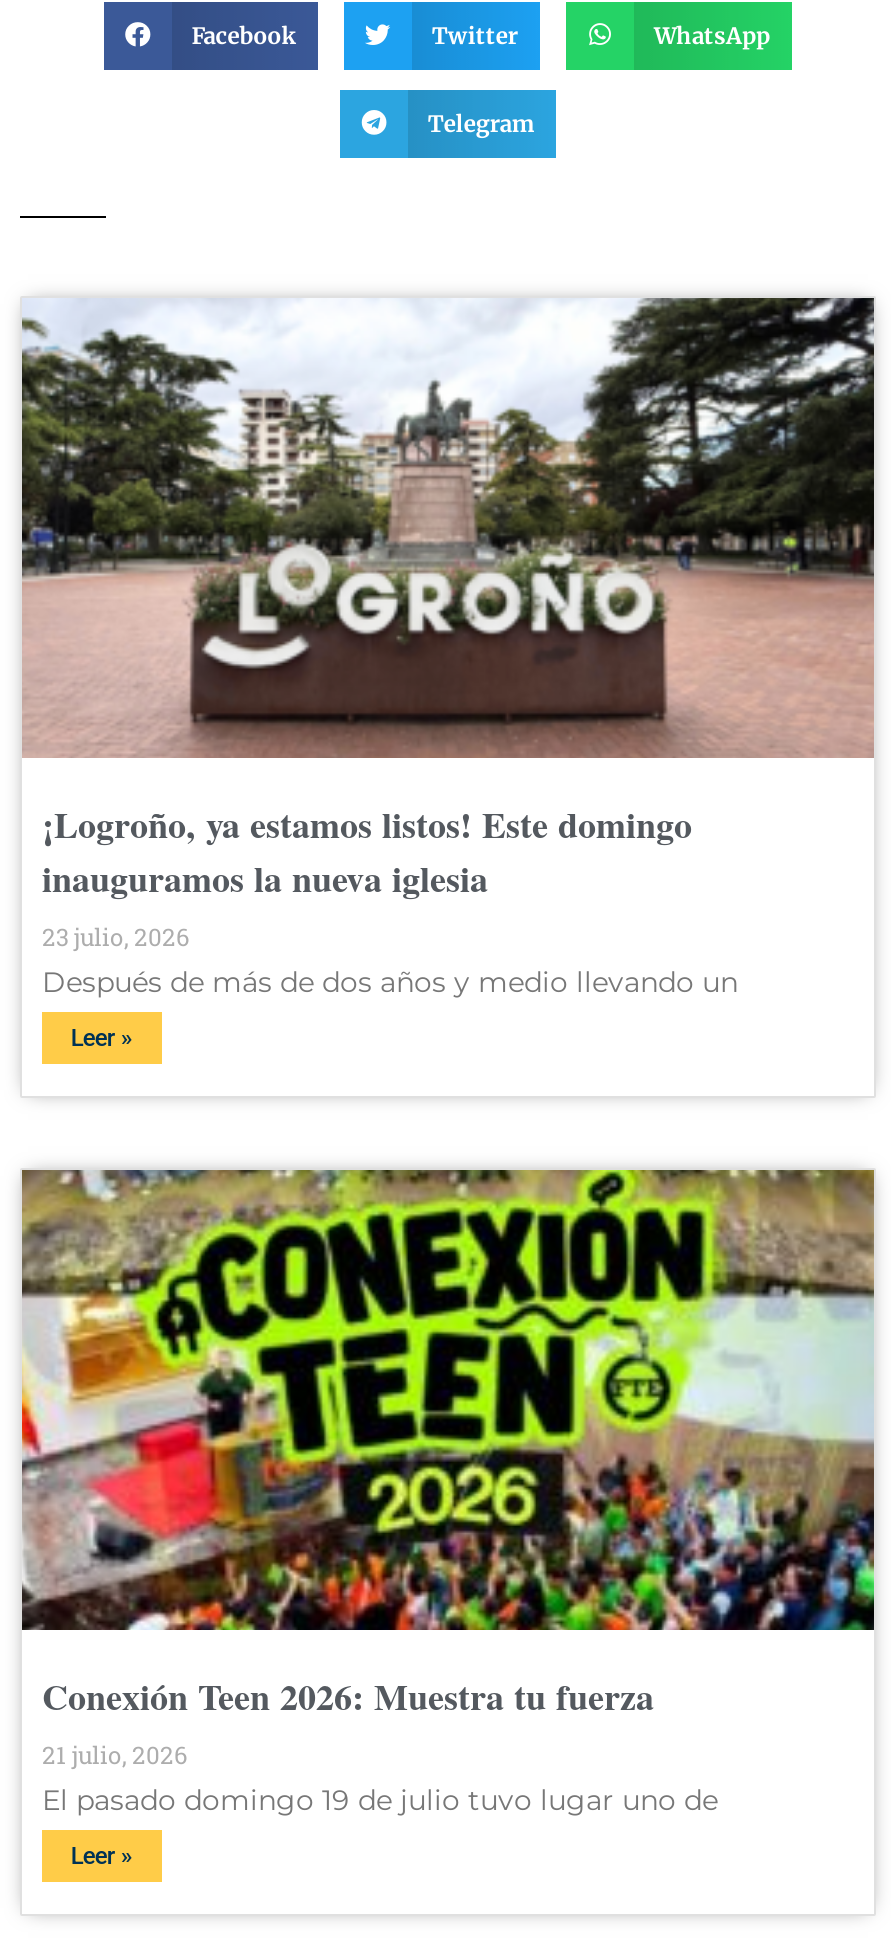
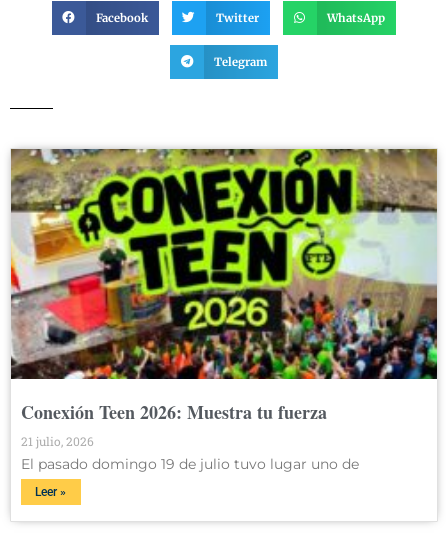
- [image]
- ¡Logroño, ya estamos listos! Este domingo
- inauguramos la nueva iglesia
- 23 julio, 2026
- Después de más de dos años y medio llevando un
- Leer »
